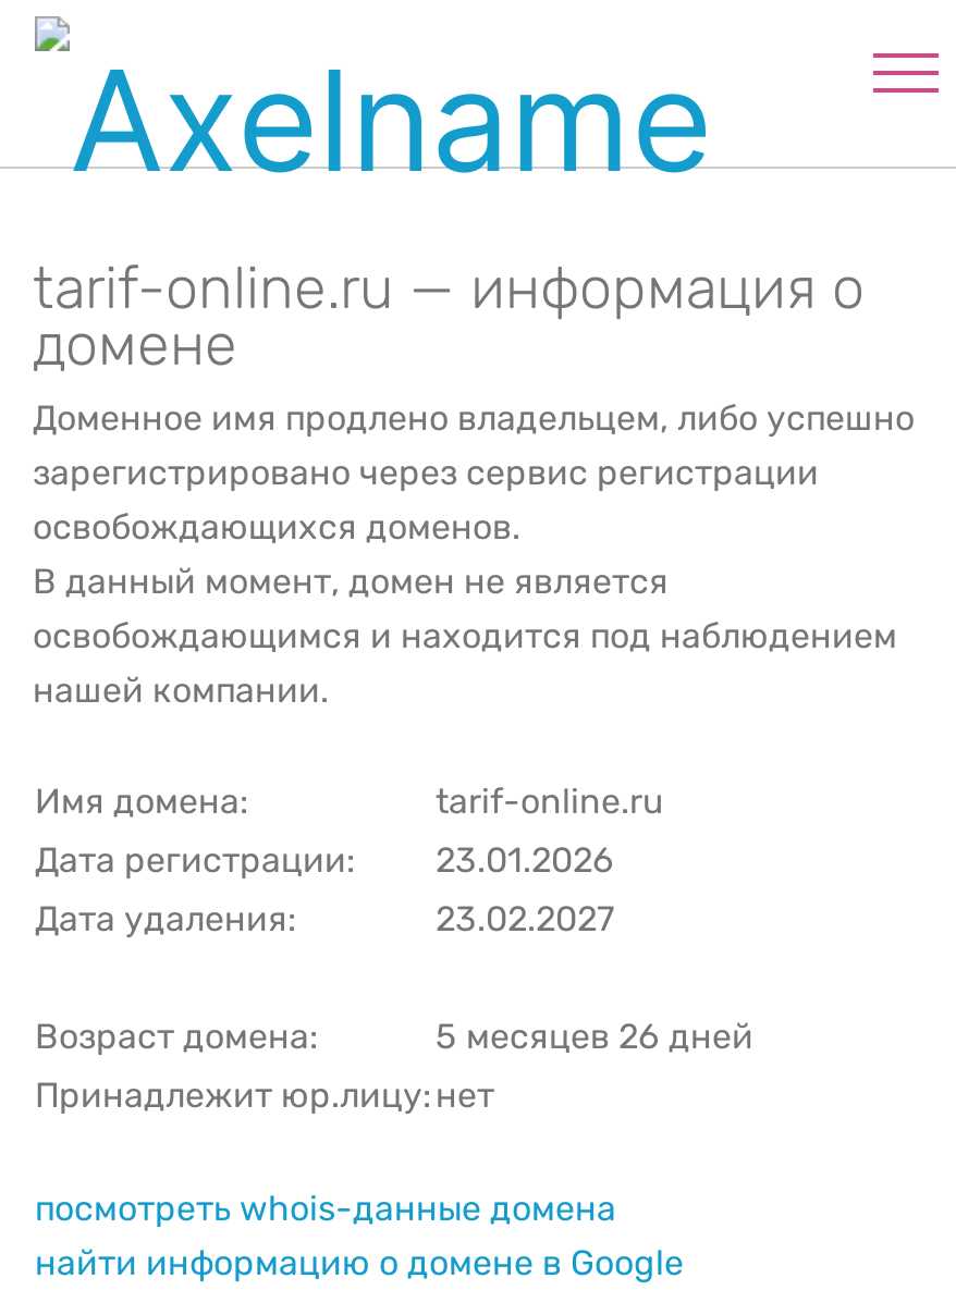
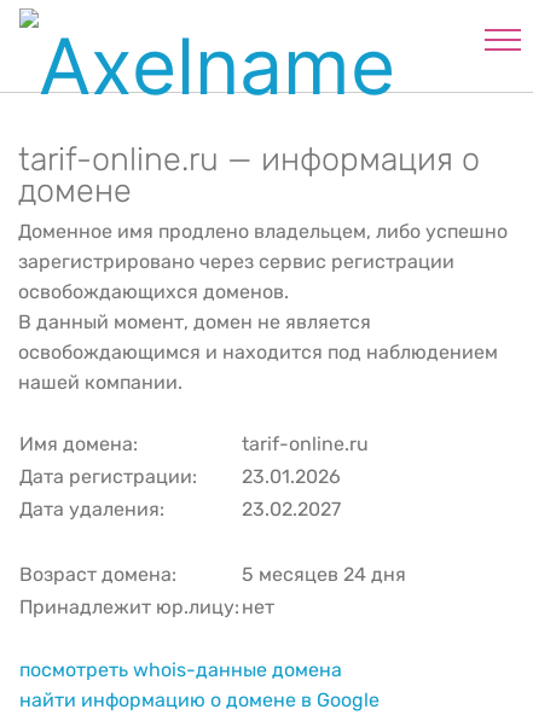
- 5 месяцев 26 дней
+ 5 месяцев 24 дня
